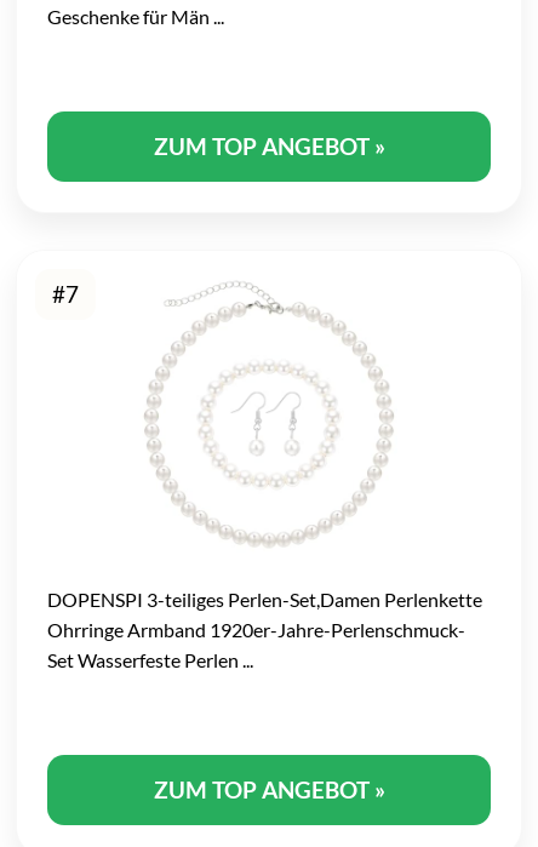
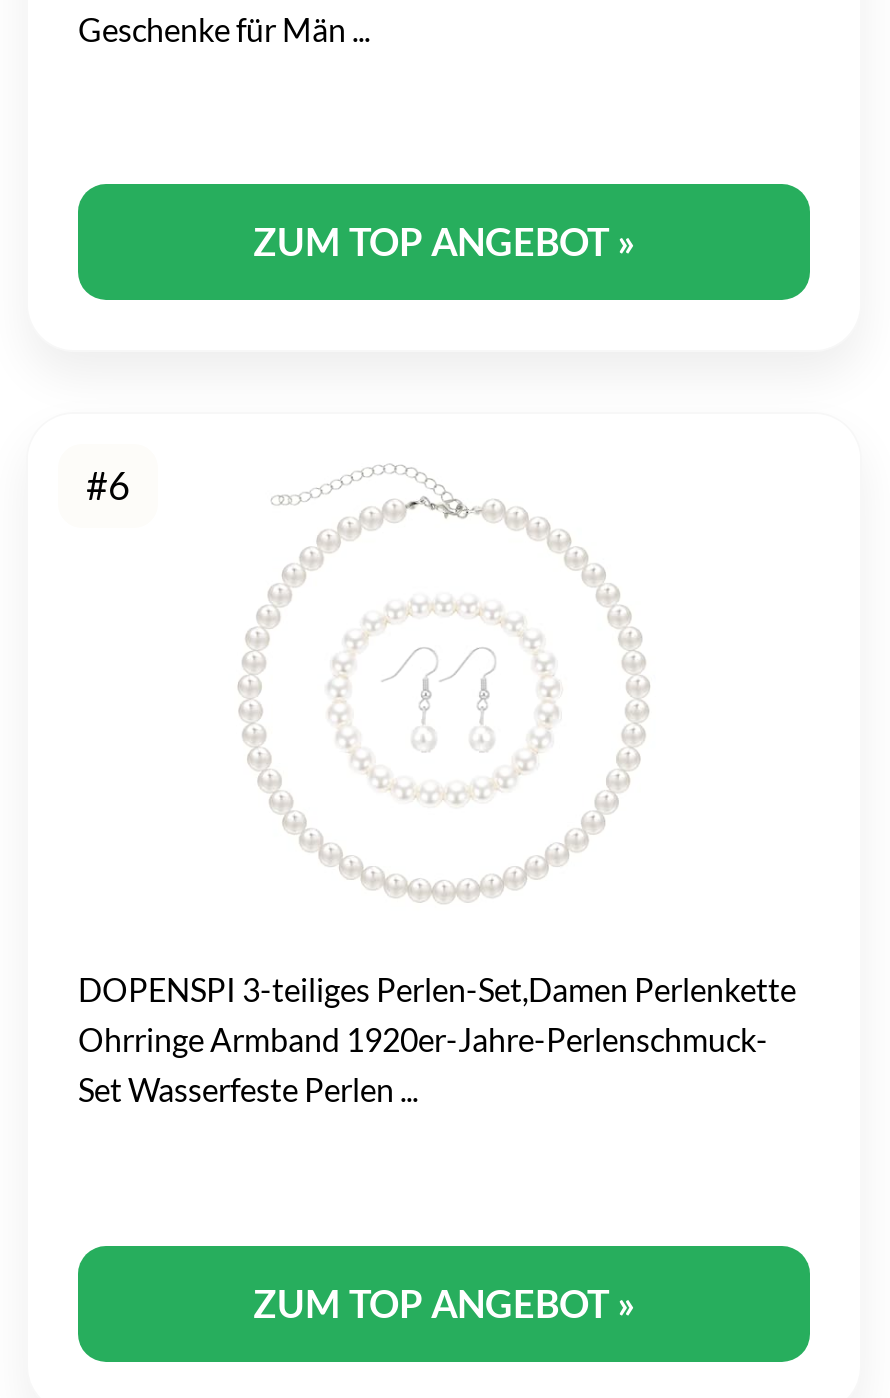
- #7
+ #6
